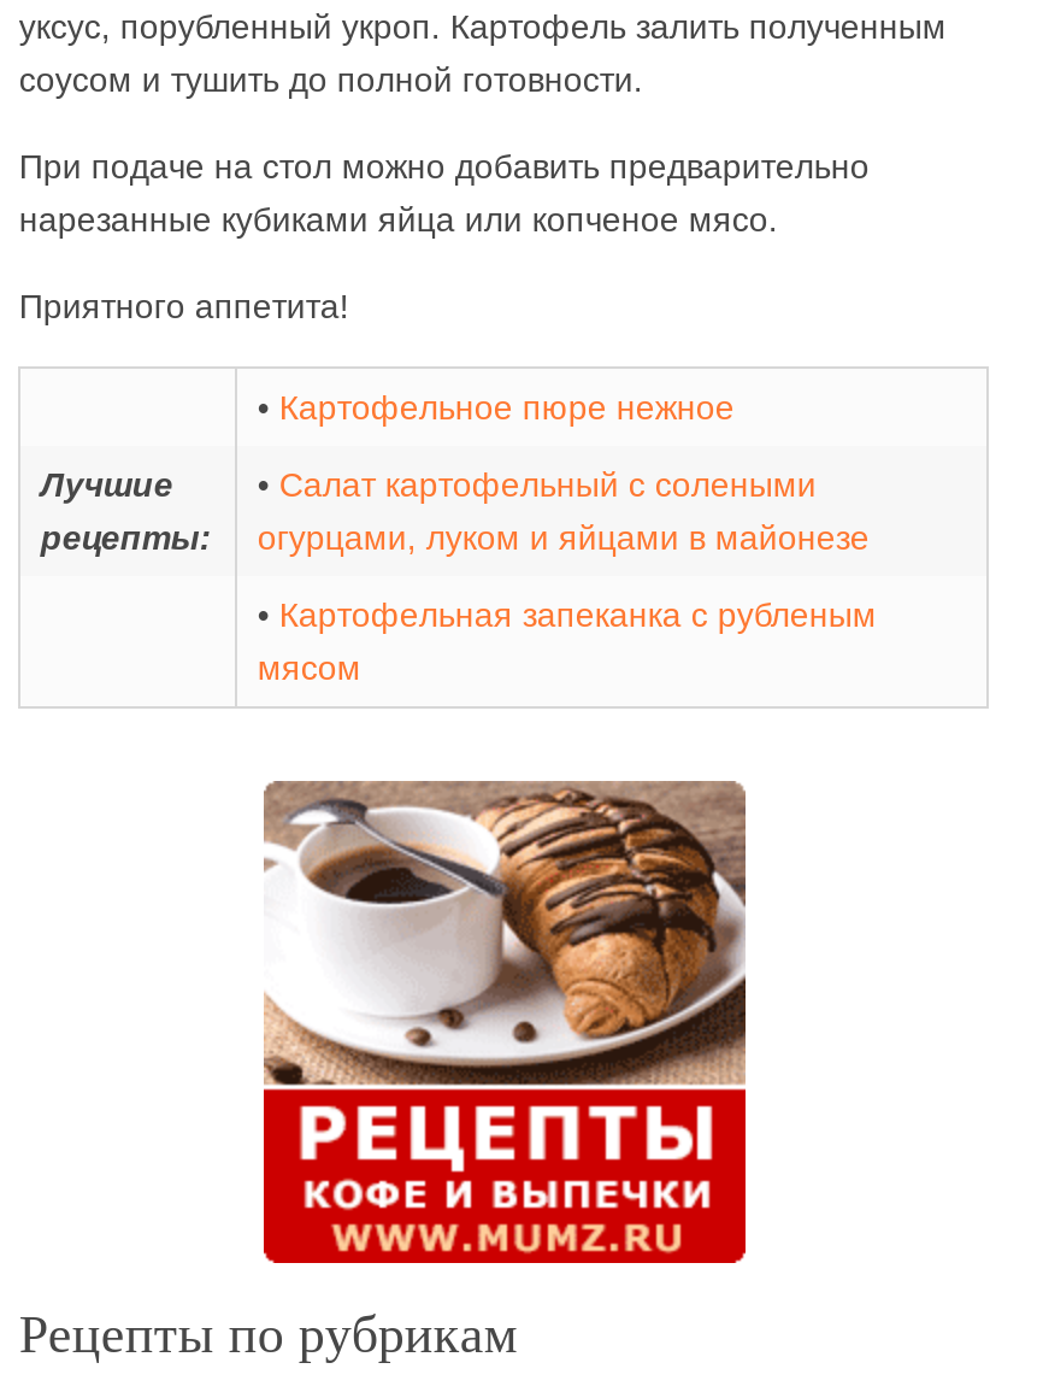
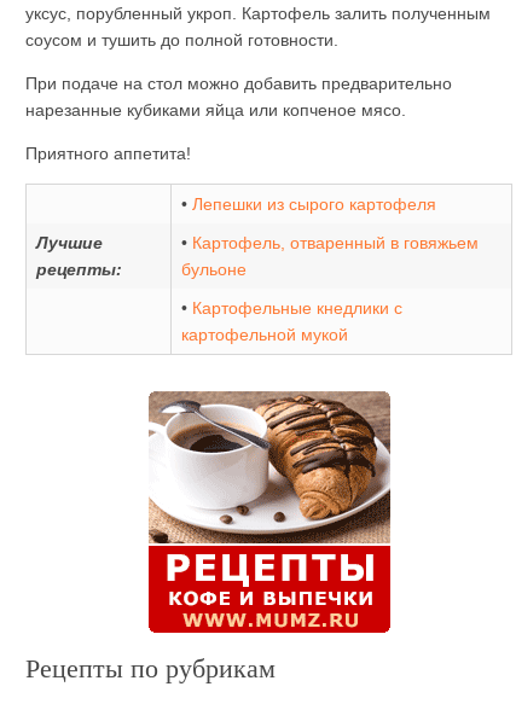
- • Картофельное пюре нежное
+ • Лепешки из сырого картофеля

- • Салат картофельный с солеными
- огурцами, луком и яйцами в майонезе
+ • Картофель, отваренный в говяжьем
+ бульоне

- • Картофельная запеканка с рубленым
- мясом
+ • Картофельные кнедлики с
+ картофельной мукой
